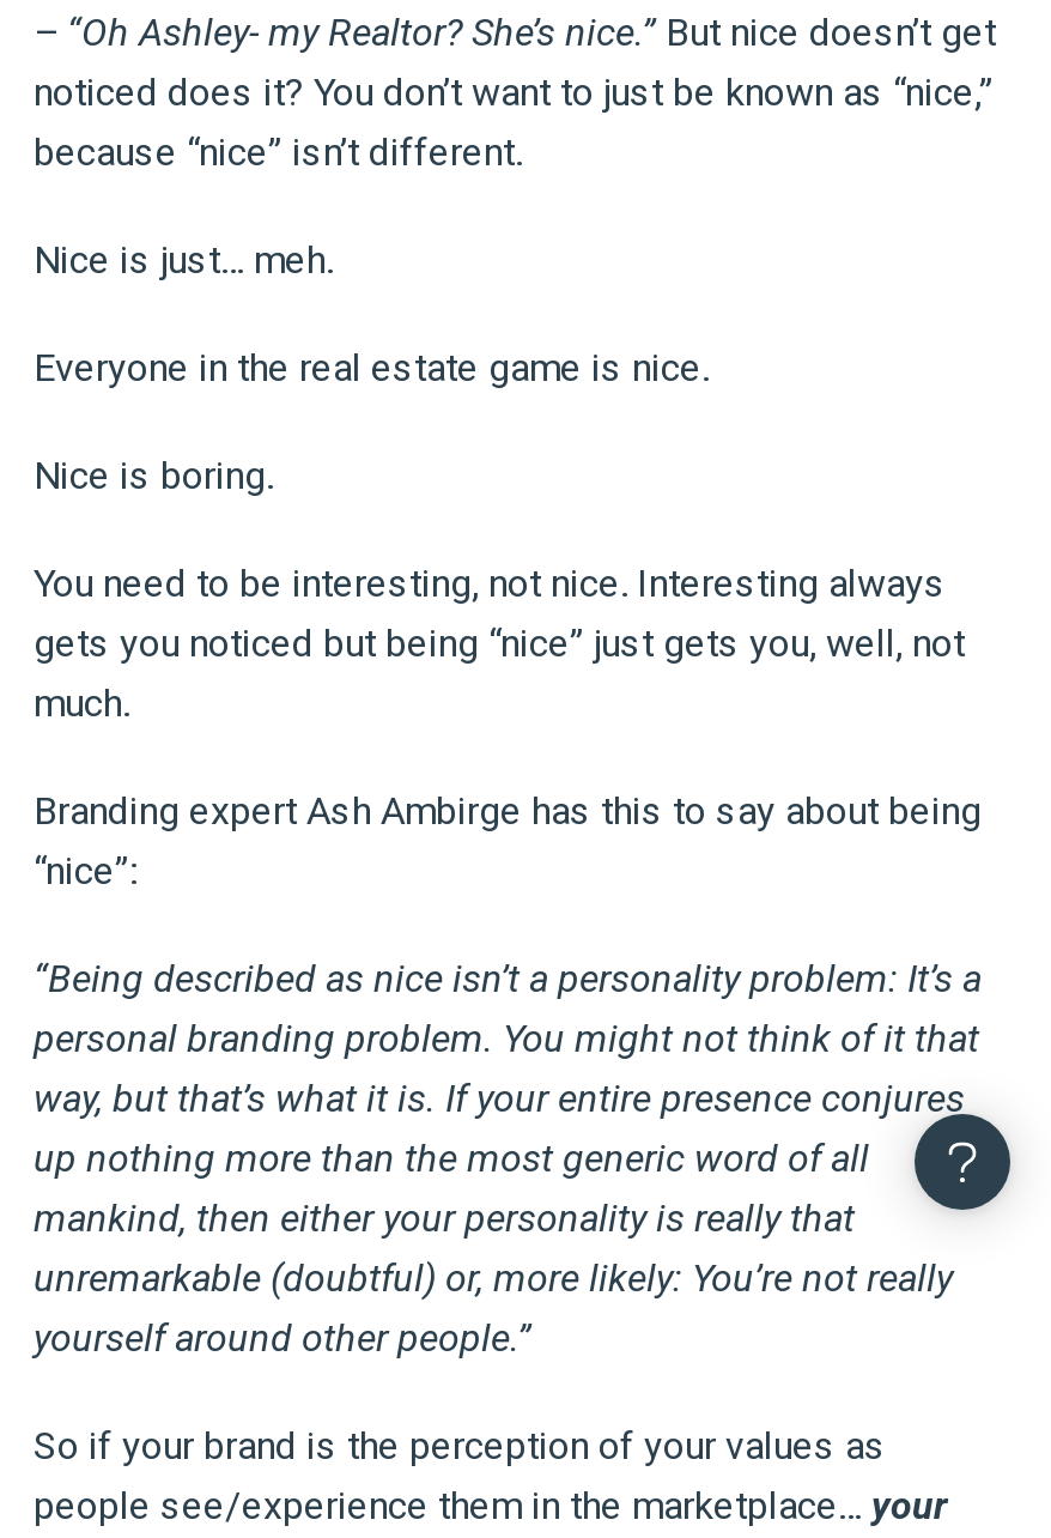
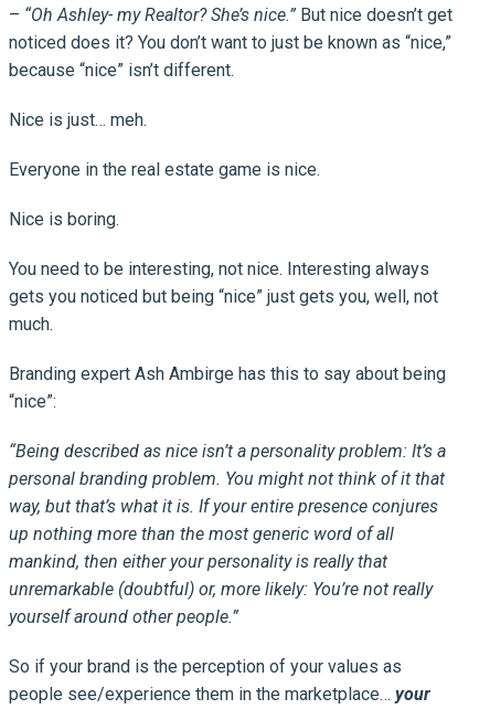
- [image]
